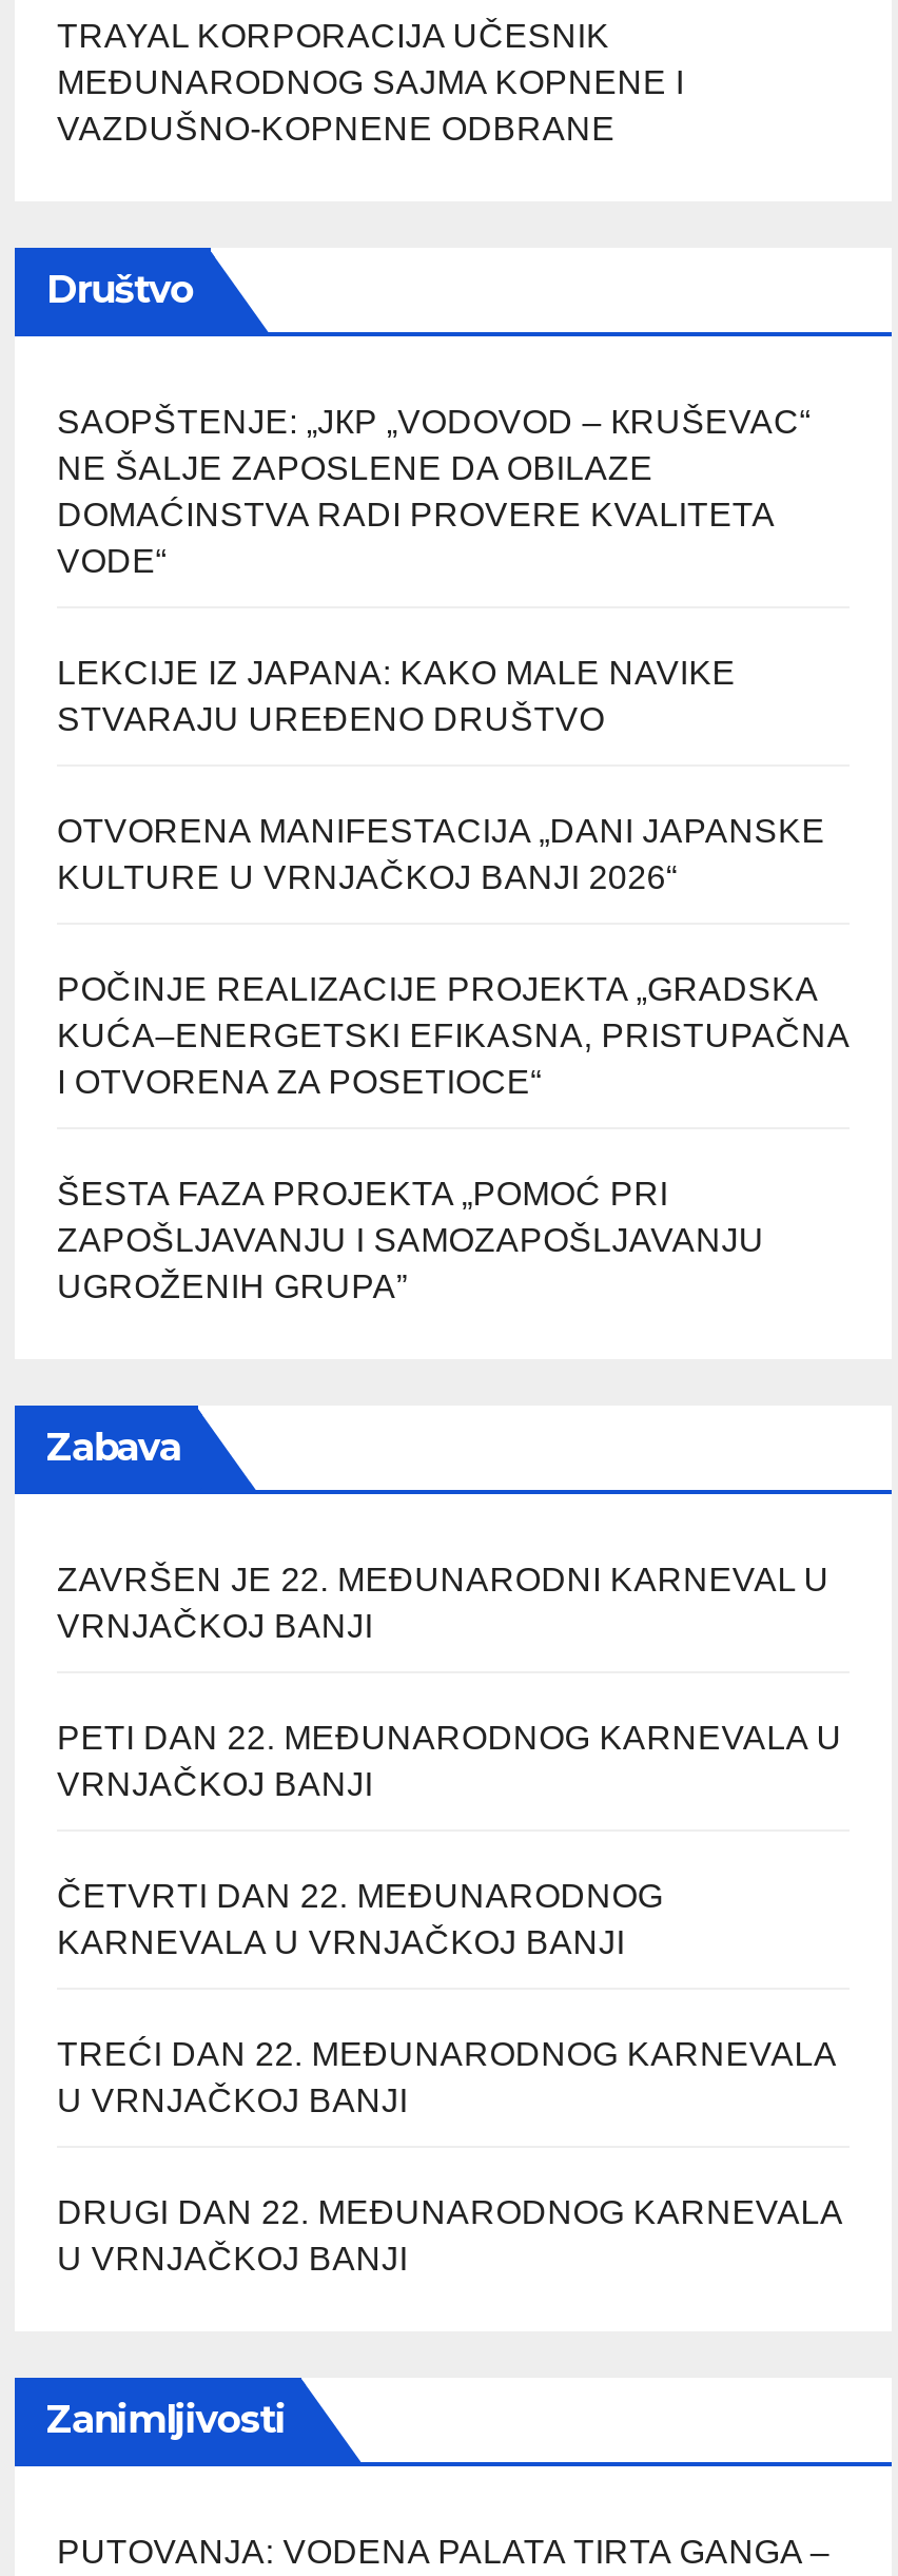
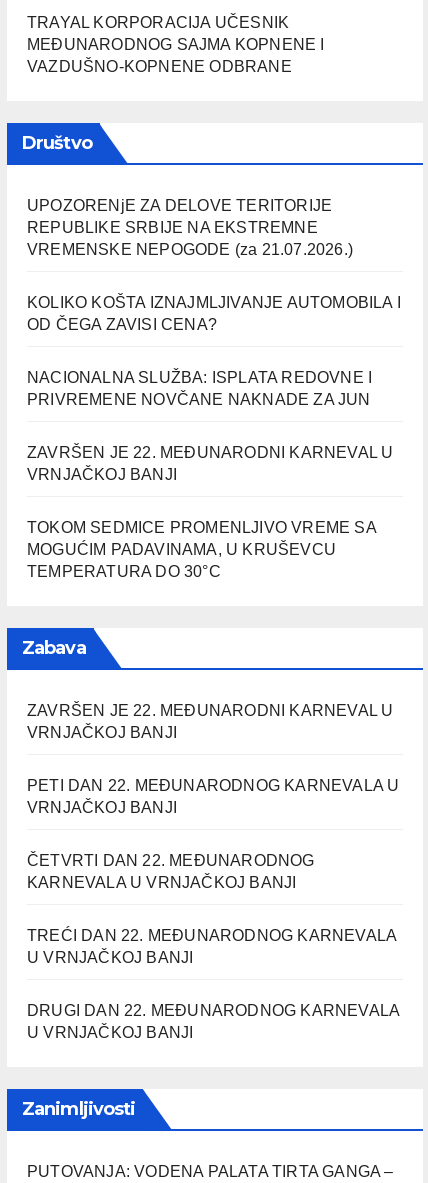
- SAOPŠTENJE: „JКP „VODOVOD – КRUŠEVAC“
- NE ŠALJE ZAPOSLENE DA OBILAZE
- DOMAĆINSTVA RADI PROVERE KVALITETA
- VODE“
+ UPOZORENjE ZA DELOVE TERITORIJE
+ REPUBLIKE SRBIJE NA EKSTREMNE
+ VREMENSKE NEPOGODE (za 21.07.2026.)

- LEKCIJE IZ JAPANA: KAKO MALE NAVIKE
- STVARAJU UREĐENO DRUŠTVO
+ KOLIKO KOŠTA IZNAJMLJIVANJE AUTOMOBILA I
+ OD ČEGA ZAVISI CENA?

- OTVORENA MANIFESTACIJA „DANI JAPANSKE
- KULTURE U VRNJAČKOJ BANJI 2026“
+ NACIONALNA SLUŽBA: ISPLATA REDOVNE I
+ PRIVREMENE NOVČANE NAKNADE ZA JUN

- POČINJE REALIZACIJE PROJEKTA „GRADSKA
- KUĆA–ENERGETSKI EFIKASNA, PRISTUPAČNA
- I OTVORENA ZA POSETIOCE“
+ ZAVRŠEN JE 22. MEĐUNARODNI KARNEVAL U
+ VRNJAČKOJ BANJI

- ŠESTA FAZA PROJEKTA „POMOĆ PRI
- ZAPOŠLJAVANJU I SAMOZAPOŠLJAVANJU
- UGROŽENIH GRUPA”
+ TOKOM SEDMICE PROMENLJIVO VREME SA
+ MOGUĆIM PADAVINAMA, U KRUŠEVCU
+ TEMPERATURA DO 30°C
